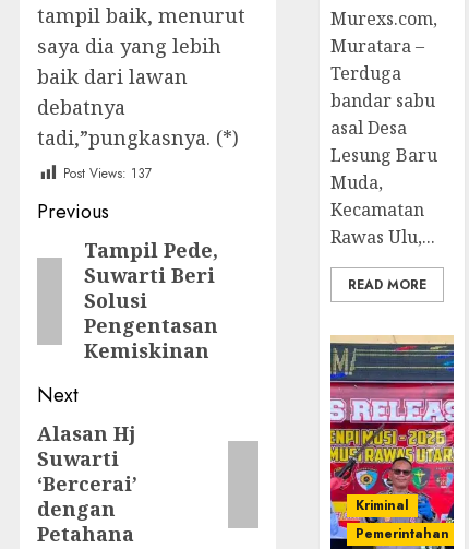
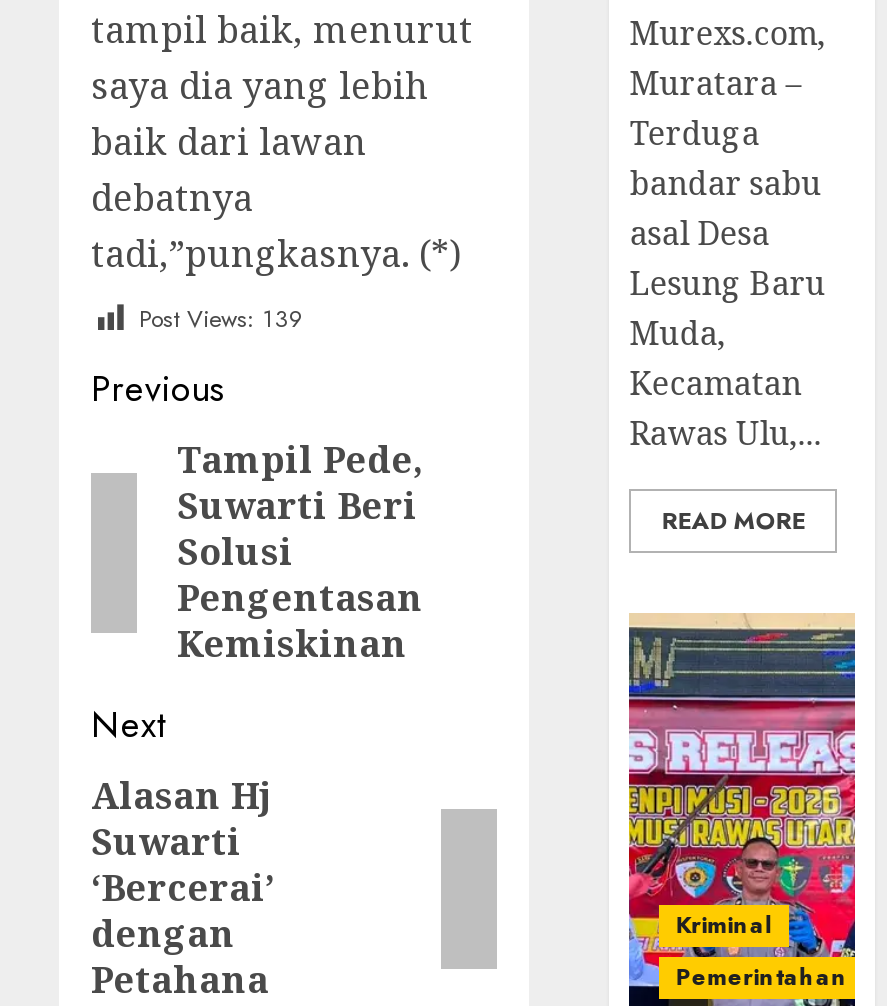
- Post Views: 137
+ Post Views: 139
